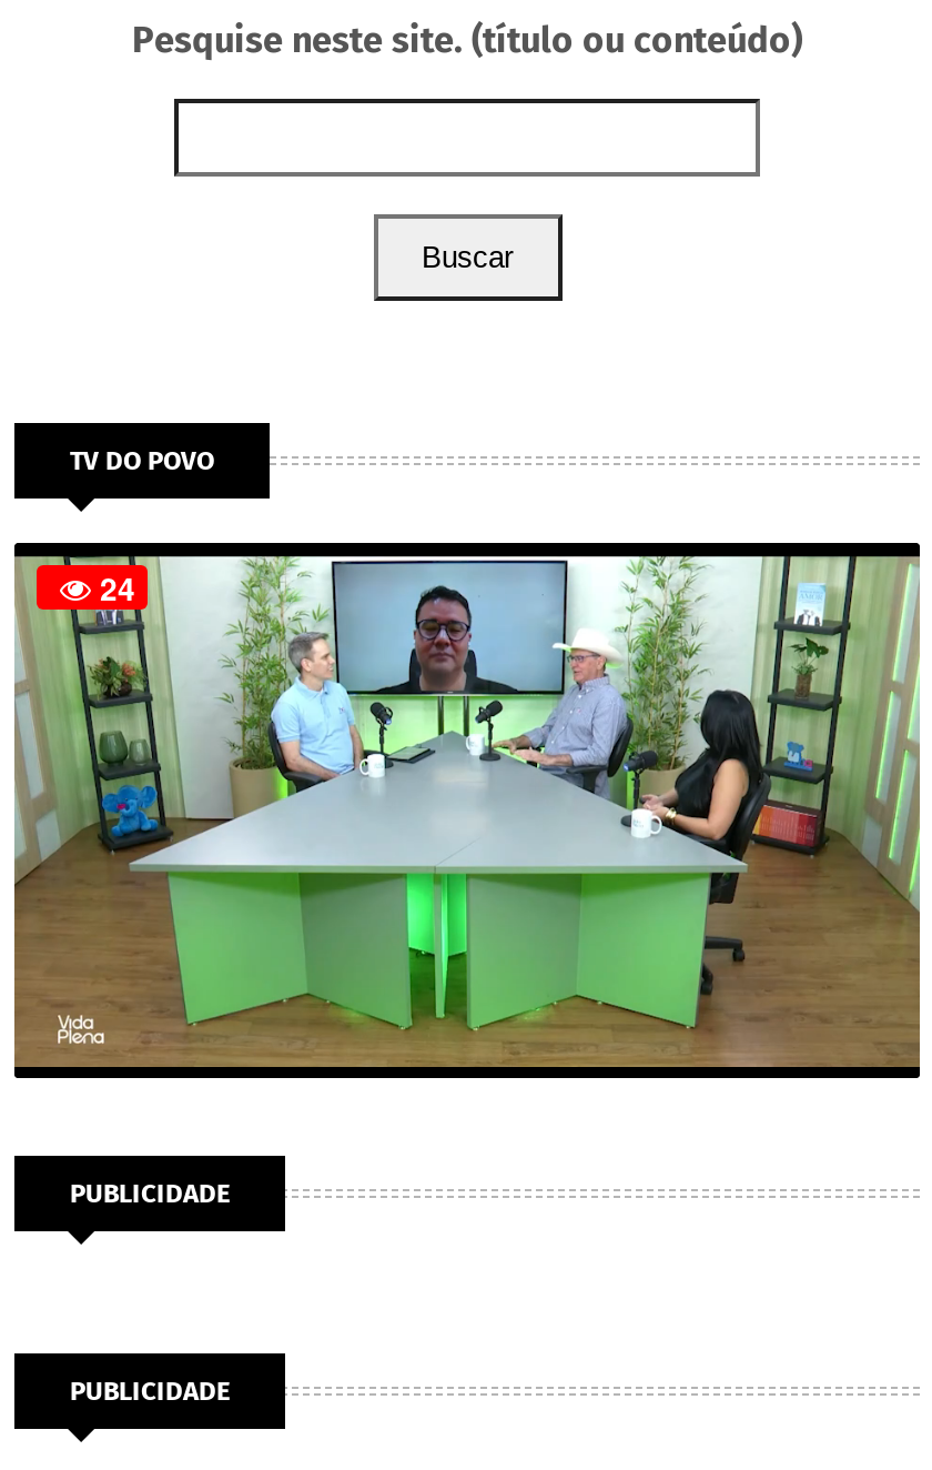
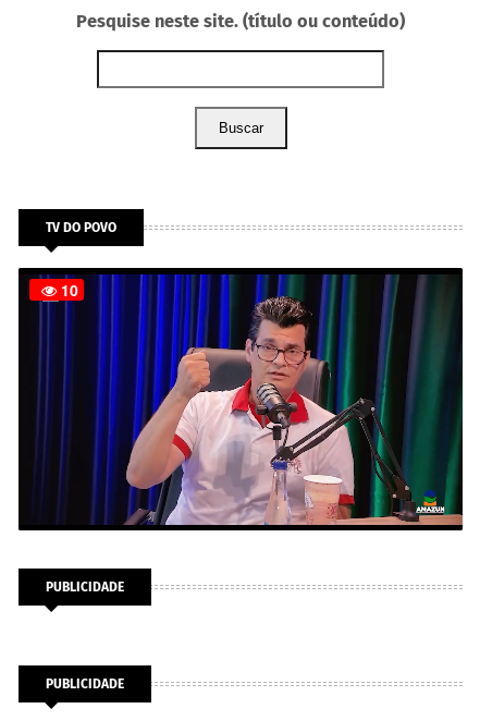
- [image]
+ [image]
